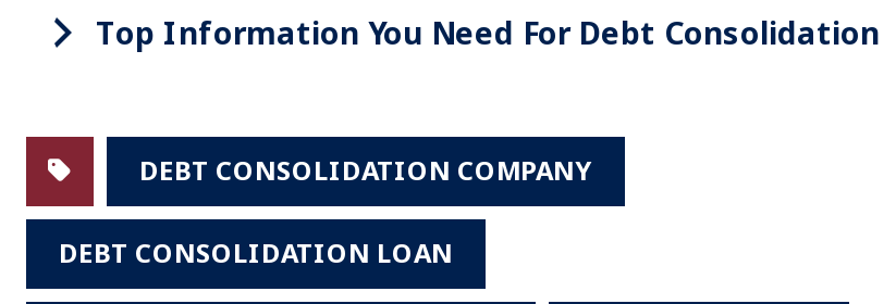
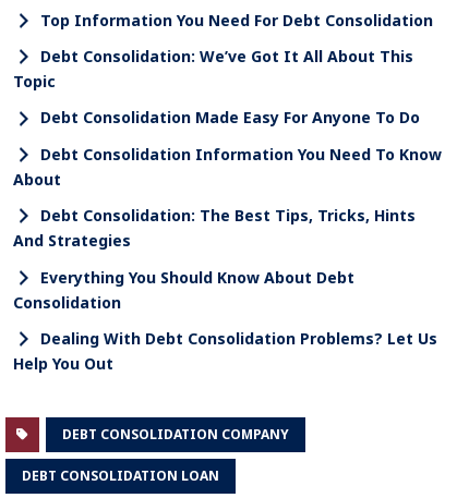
+ Debt Consolidation: We’ve Got It All About This
+ Topic
+ Debt Consolidation Made Easy For Anyone To Do
+ Debt Consolidation Information You Need To Know
+ About
+ Debt Consolidation: The Best Tips, Tricks, Hints
+ And Strategies
+ Everything You Should Know About Debt
+ Consolidation
+ Dealing With Debt Consolidation Problems? Let Us
+ Help You Out
